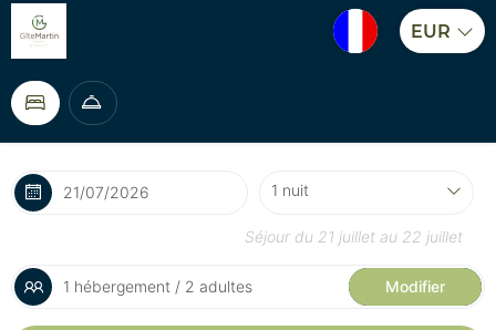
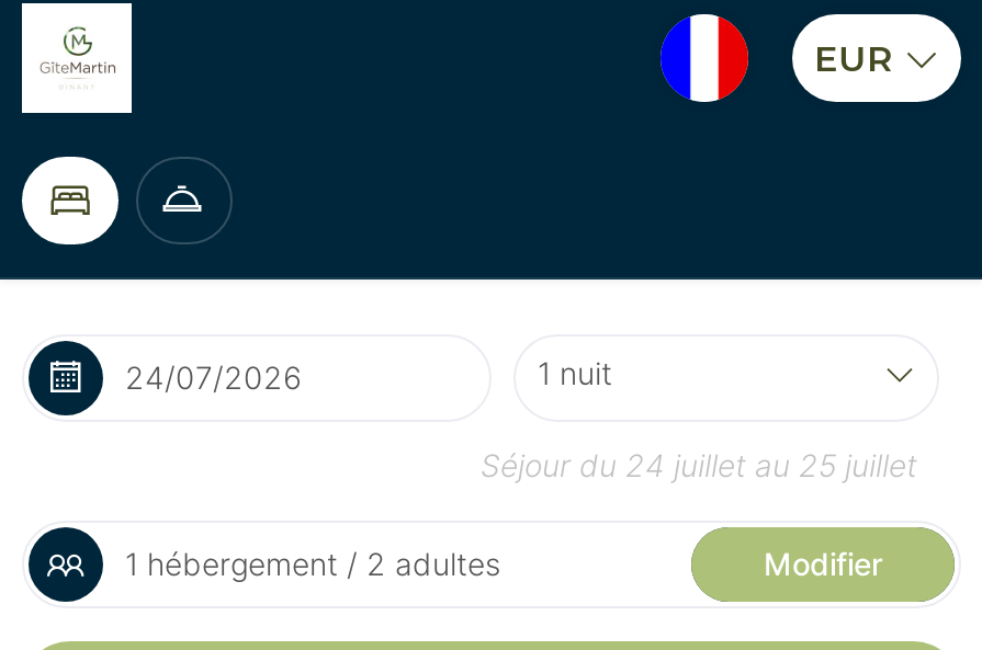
- Séjour du 21 juillet au 22 juillet
+ Séjour du 24 juillet au 25 juillet
